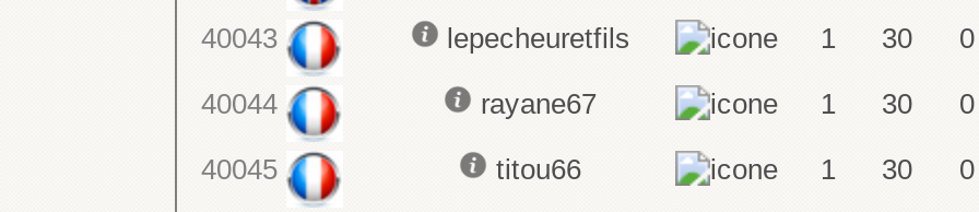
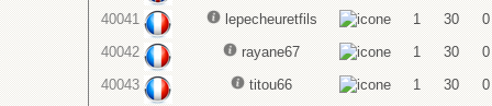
- 40043
+ 40041

- 40044
+ 40042

- 40045
+ 40043
